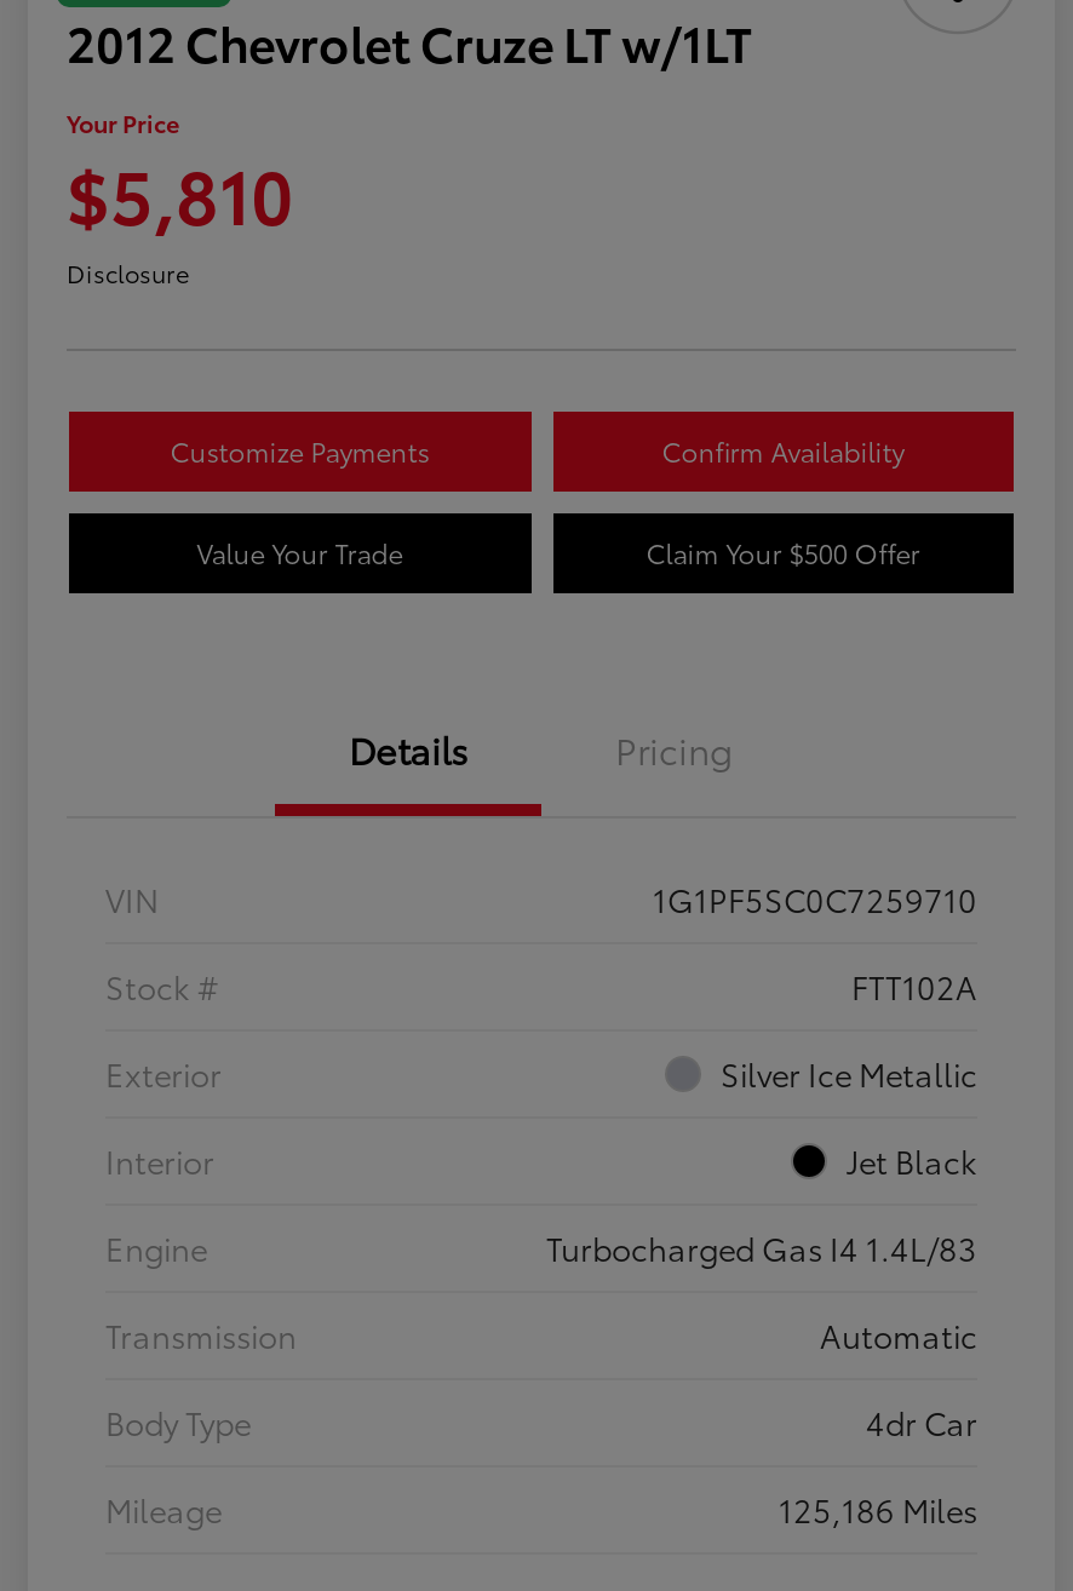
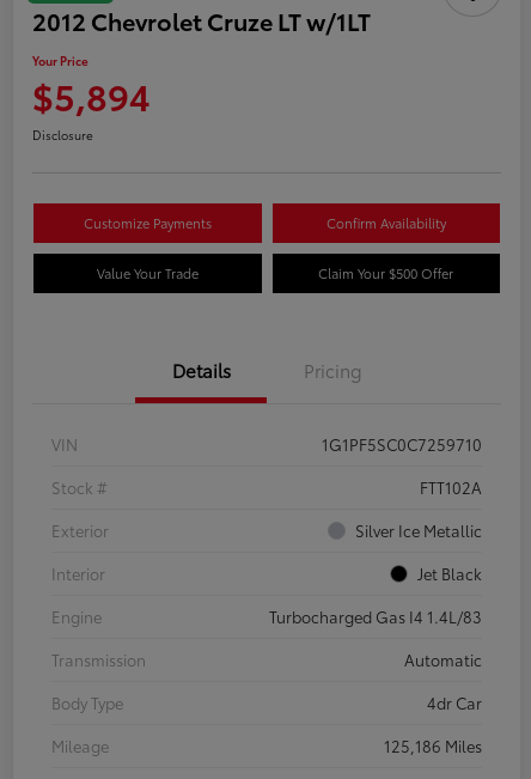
- $5,810
+ $5,894
